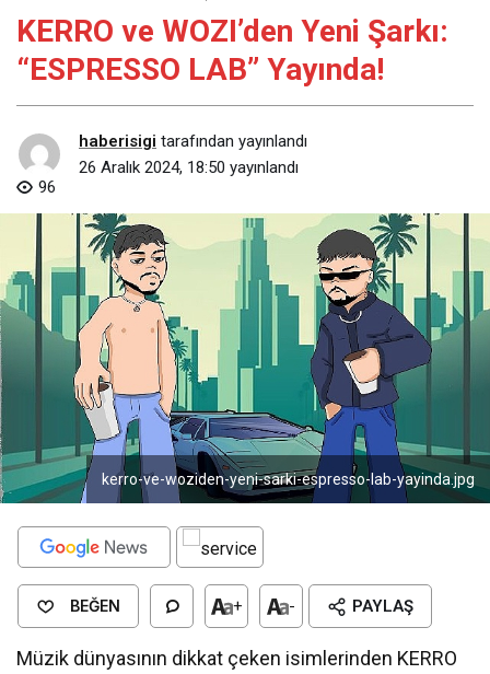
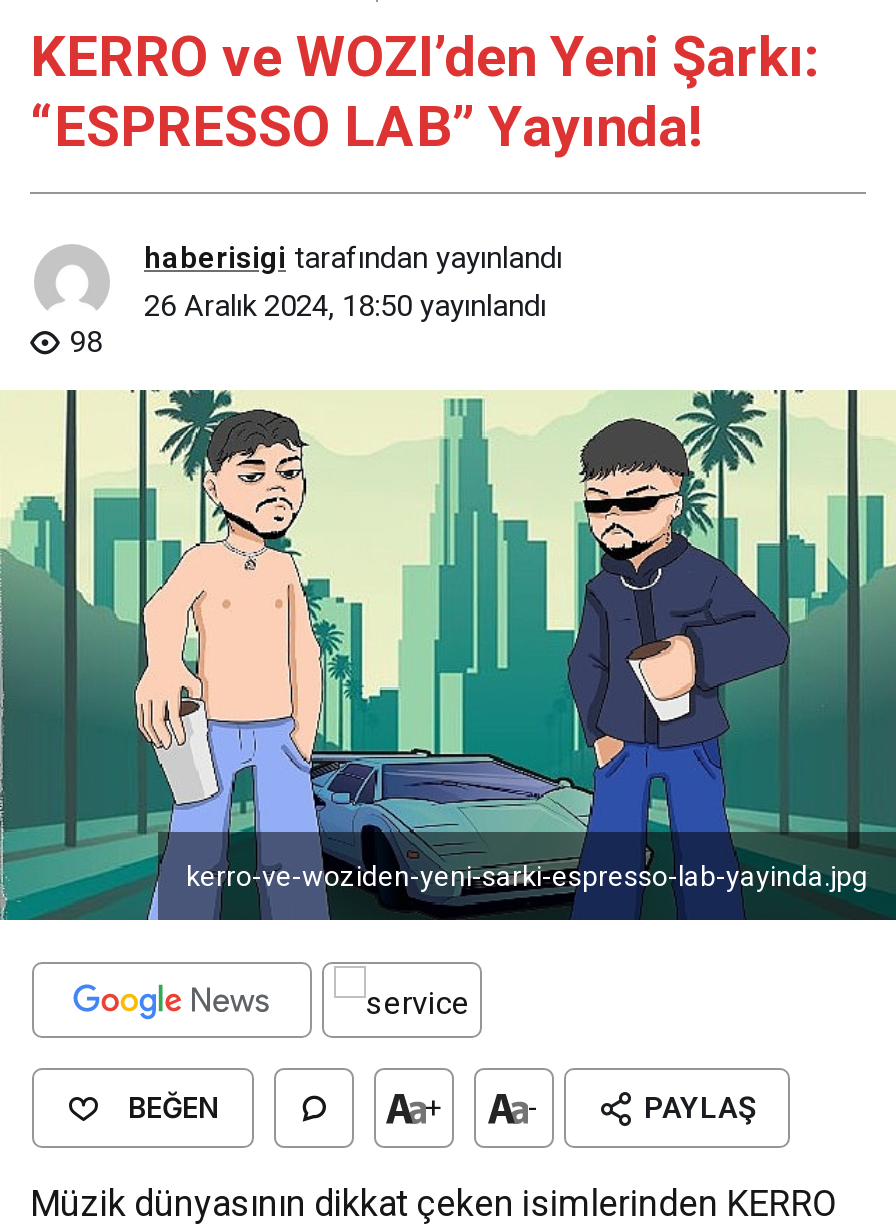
- 96
+ 98
